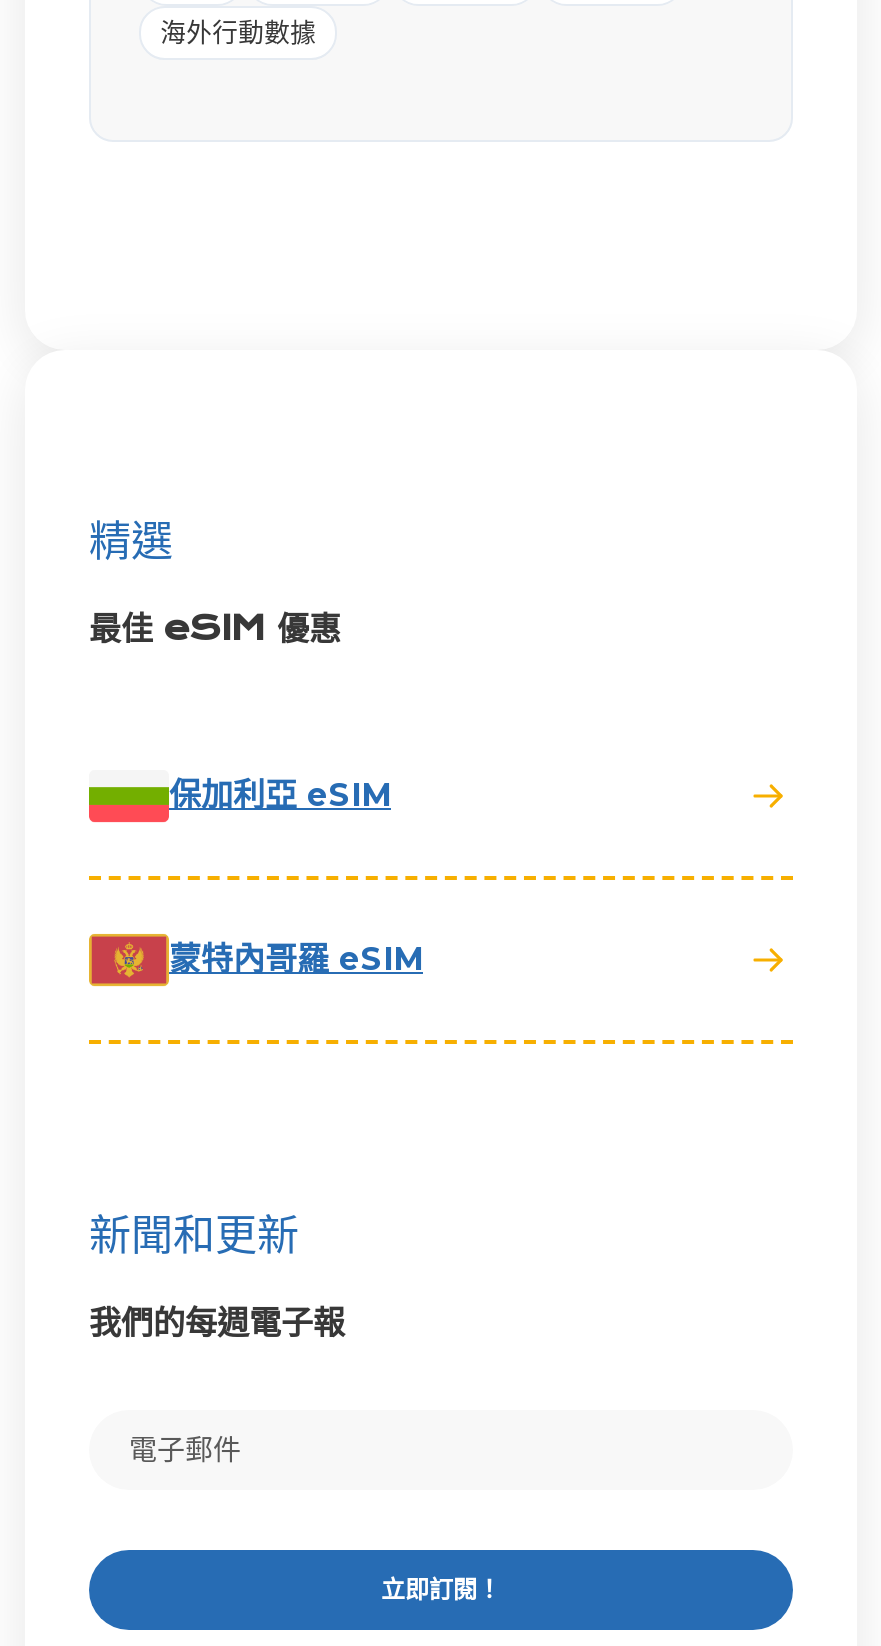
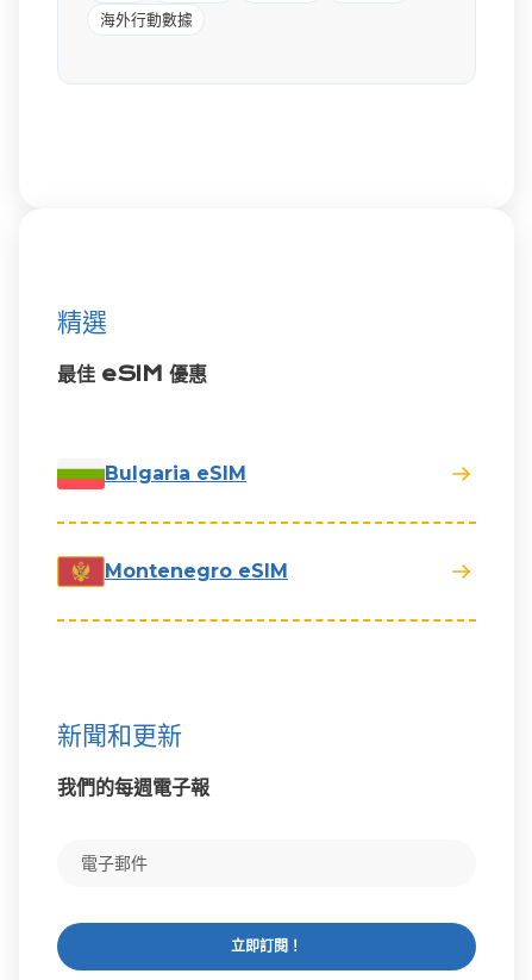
- 保加利亞 eSIM
+ Bulgaria eSIM

- 蒙特內哥羅 eSIM
+ Montenegro eSIM
